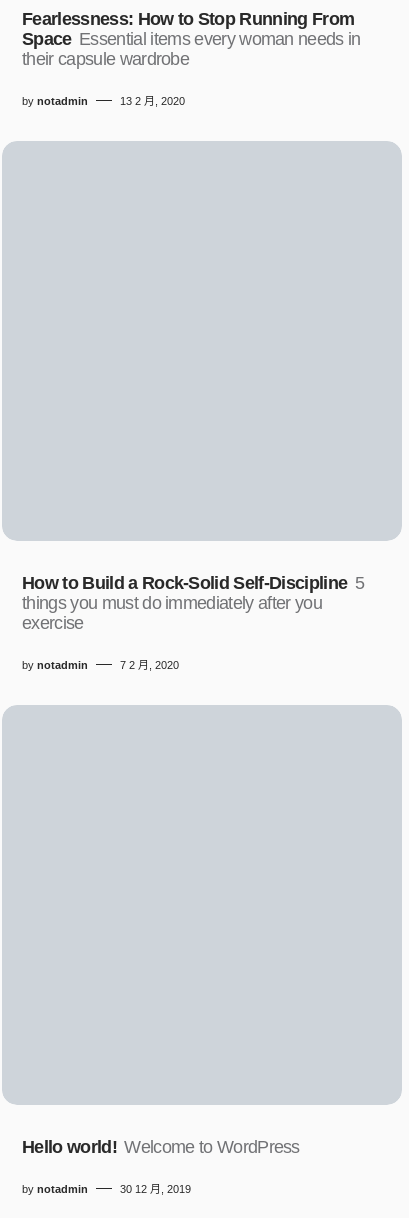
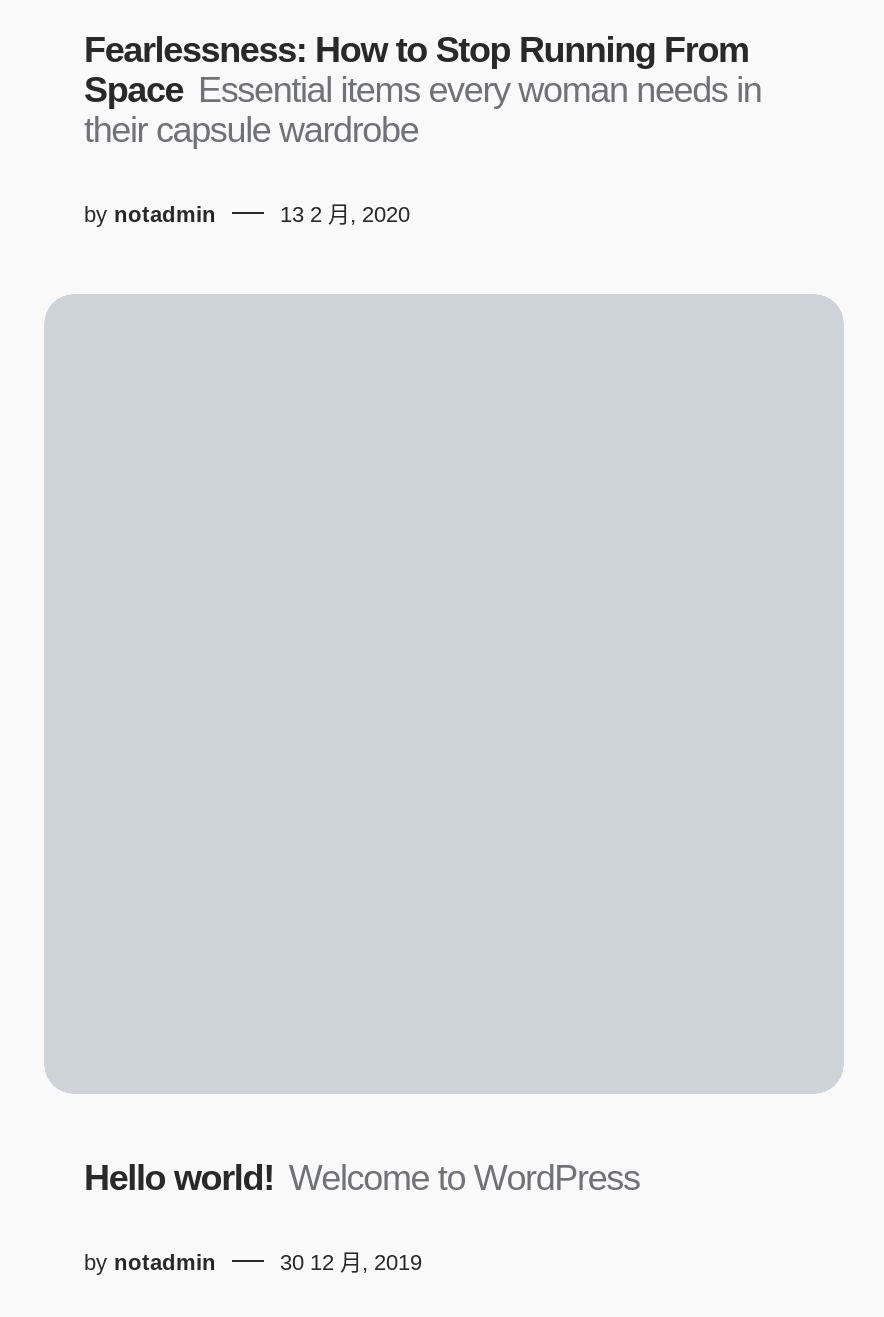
- How to Build a Rock-Solid Self-Discipline 5
- things you must do immediately after you
- exercise
- by notadmin
- 7 2 月, 2020
